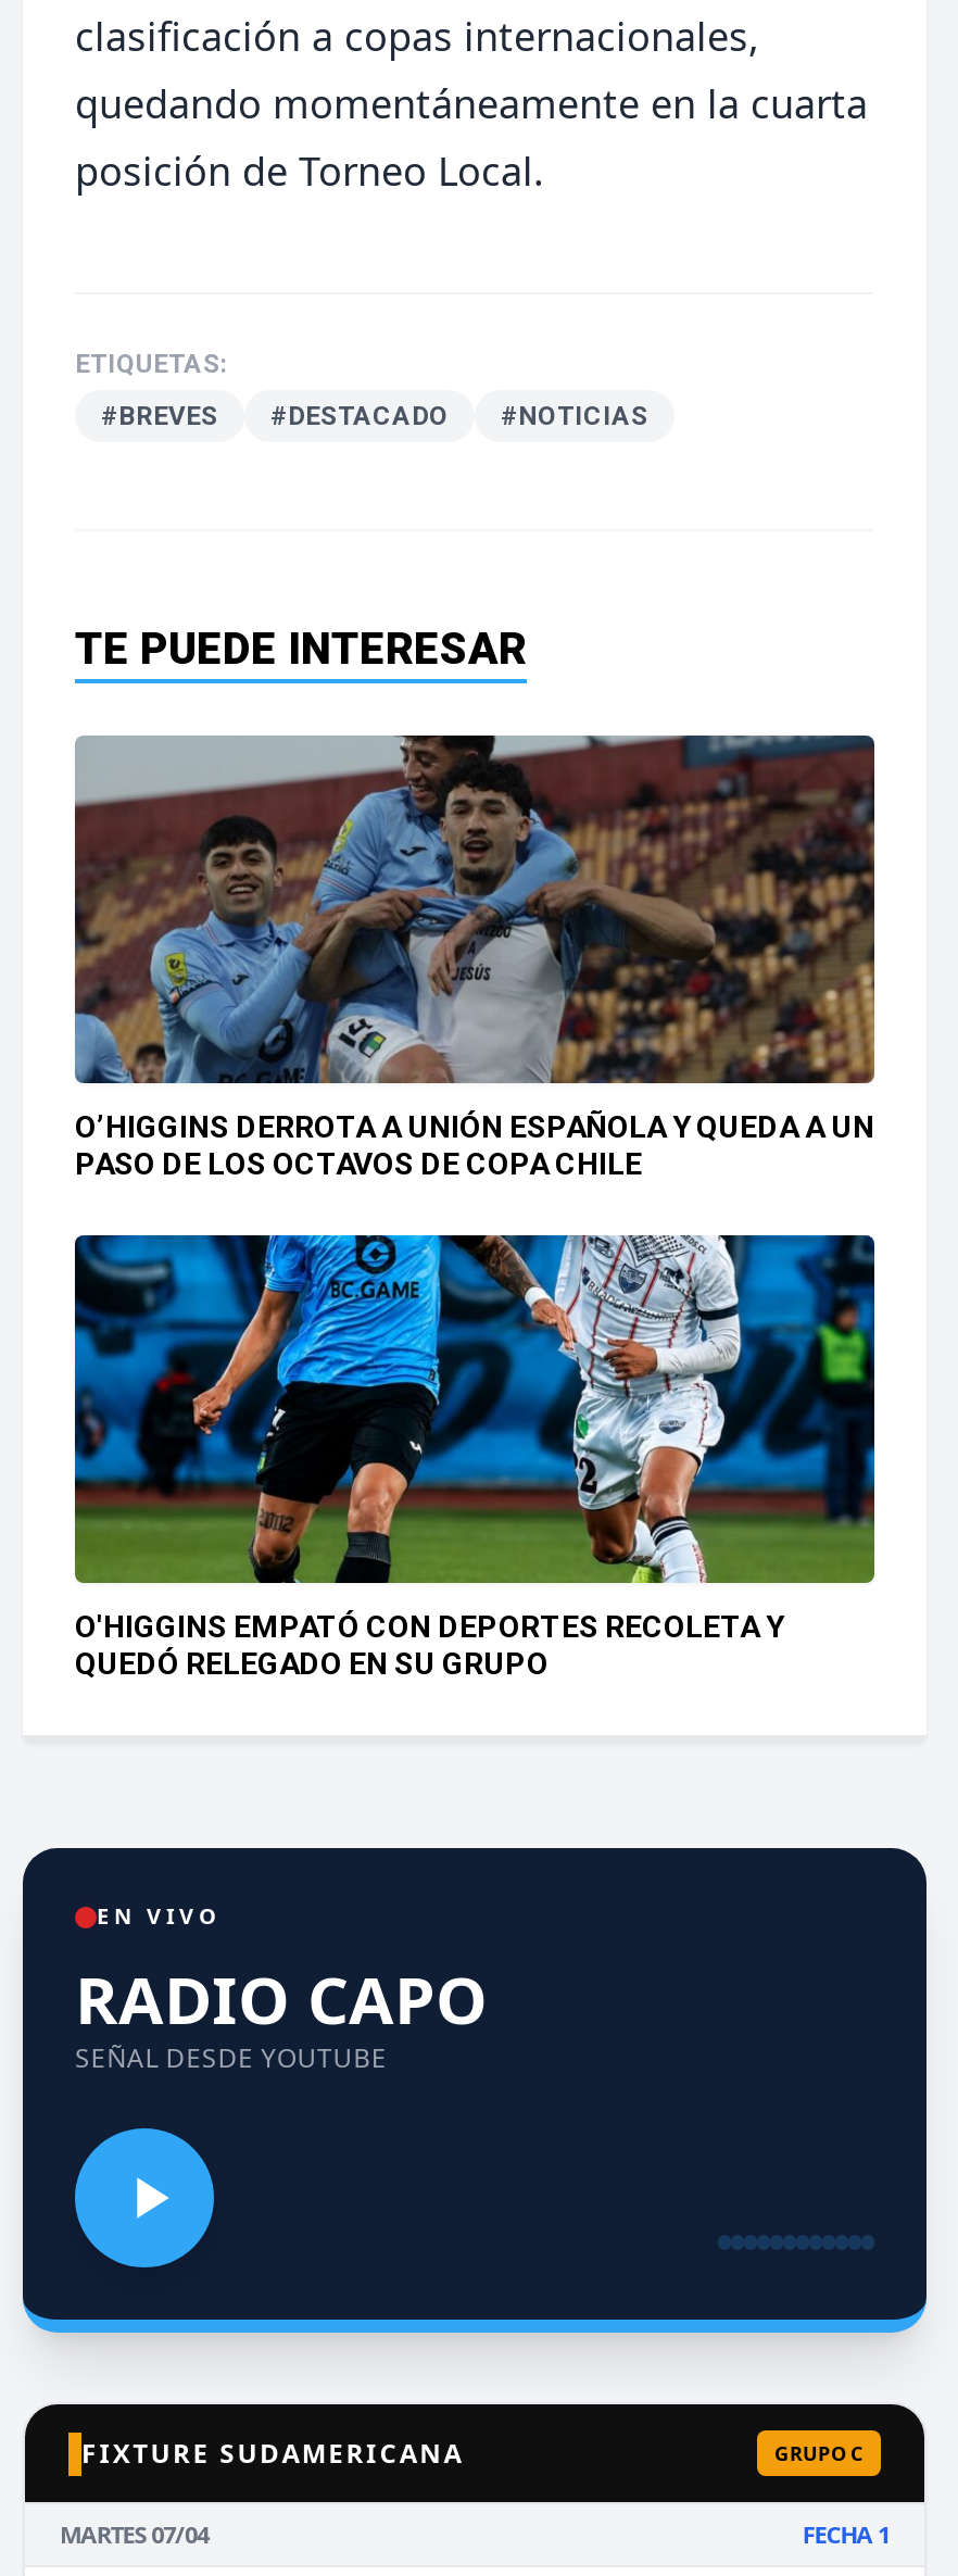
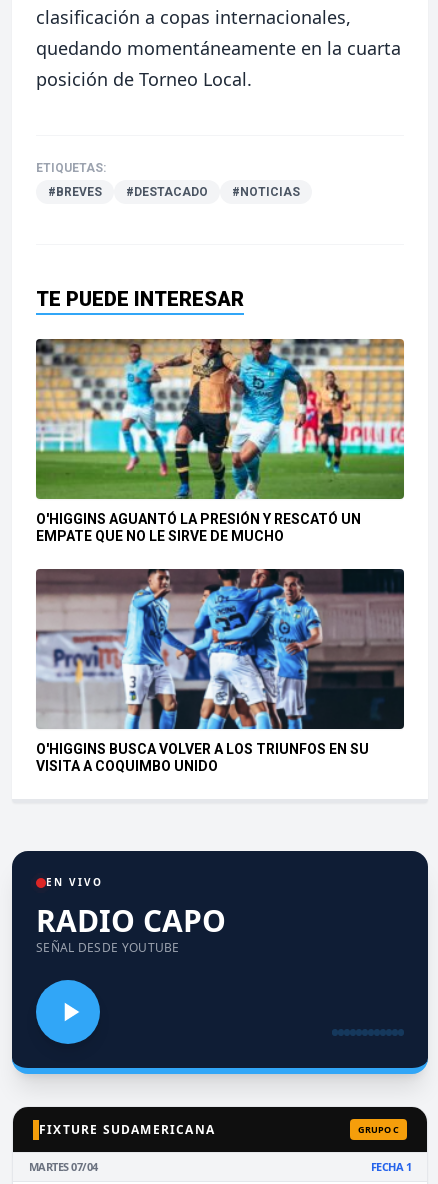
- [image]
- O’HIGGINS DERROTA A UNIÓN ESPAÑOLA Y QUEDA A UN
- PASO DE LOS OCTAVOS DE COPA CHILE
+ [image]
+ O'HIGGINS AGUANTÓ LA PRESIÓN Y RESCATÓ UN
+ EMPATE QUE NO LE SIRVE DE MUCHO

- [image]
- O'HIGGINS EMPATÓ CON DEPORTES RECOLETA Y
- QUEDÓ RELEGADO EN SU GRUPO
+ [image]
+ O'HIGGINS BUSCA VOLVER A LOS TRIUNFOS EN SU
+ VISITA A COQUIMBO UNIDO
